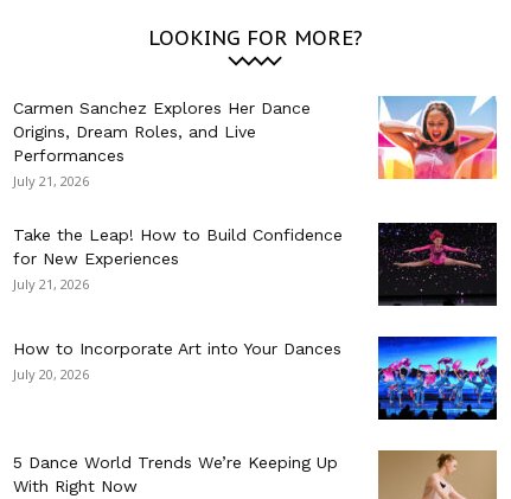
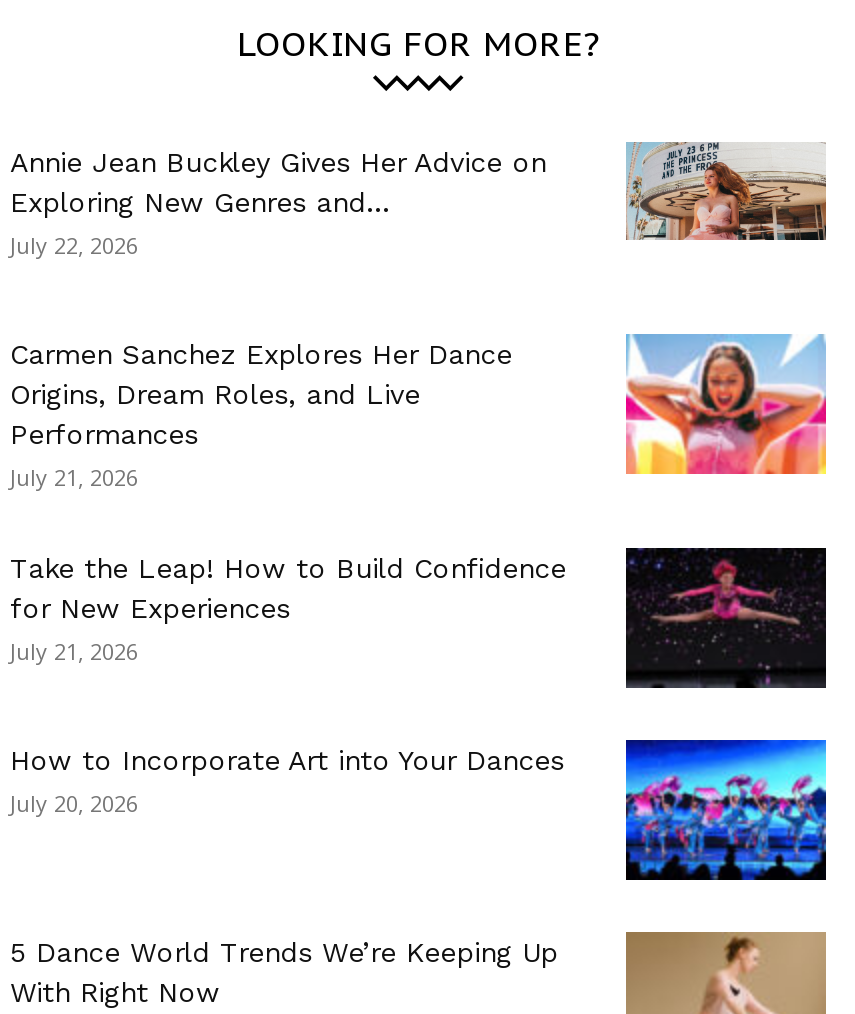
+ [image]
+ Annie Jean Buckley Gives Her Advice on
+ Exploring New Genres and...
+ July 22, 2026
